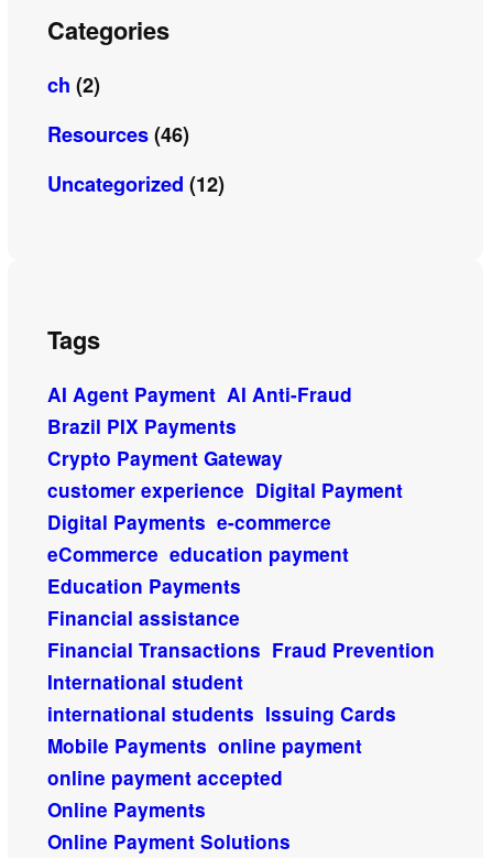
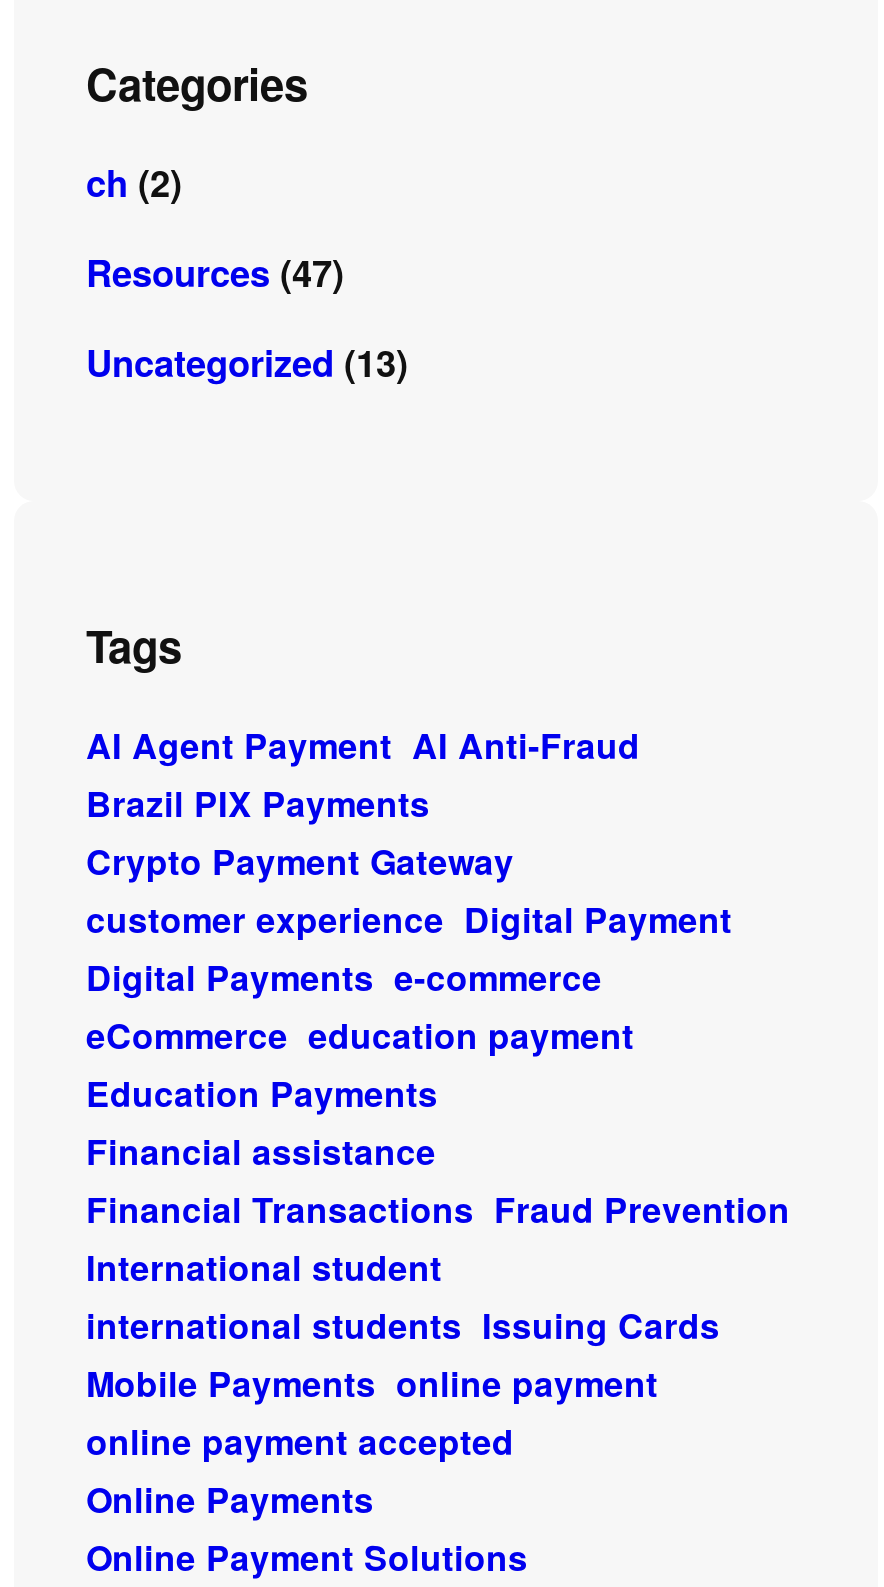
- Resources (46)
+ Resources (47)

- Uncategorized (12)
+ Uncategorized (13)
